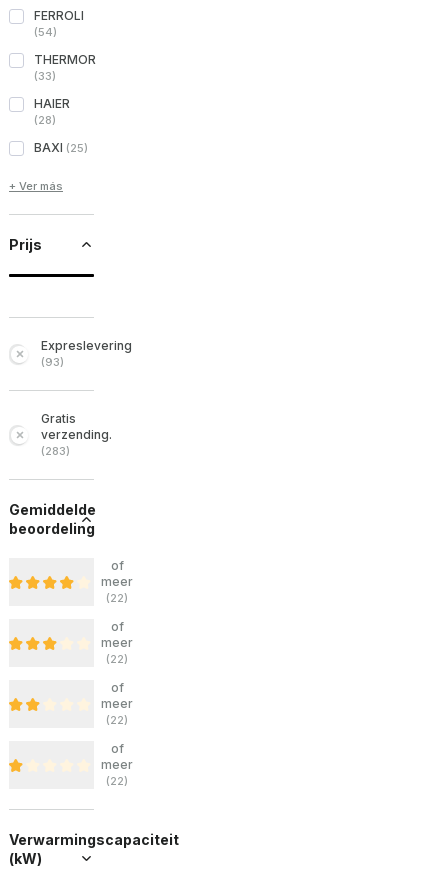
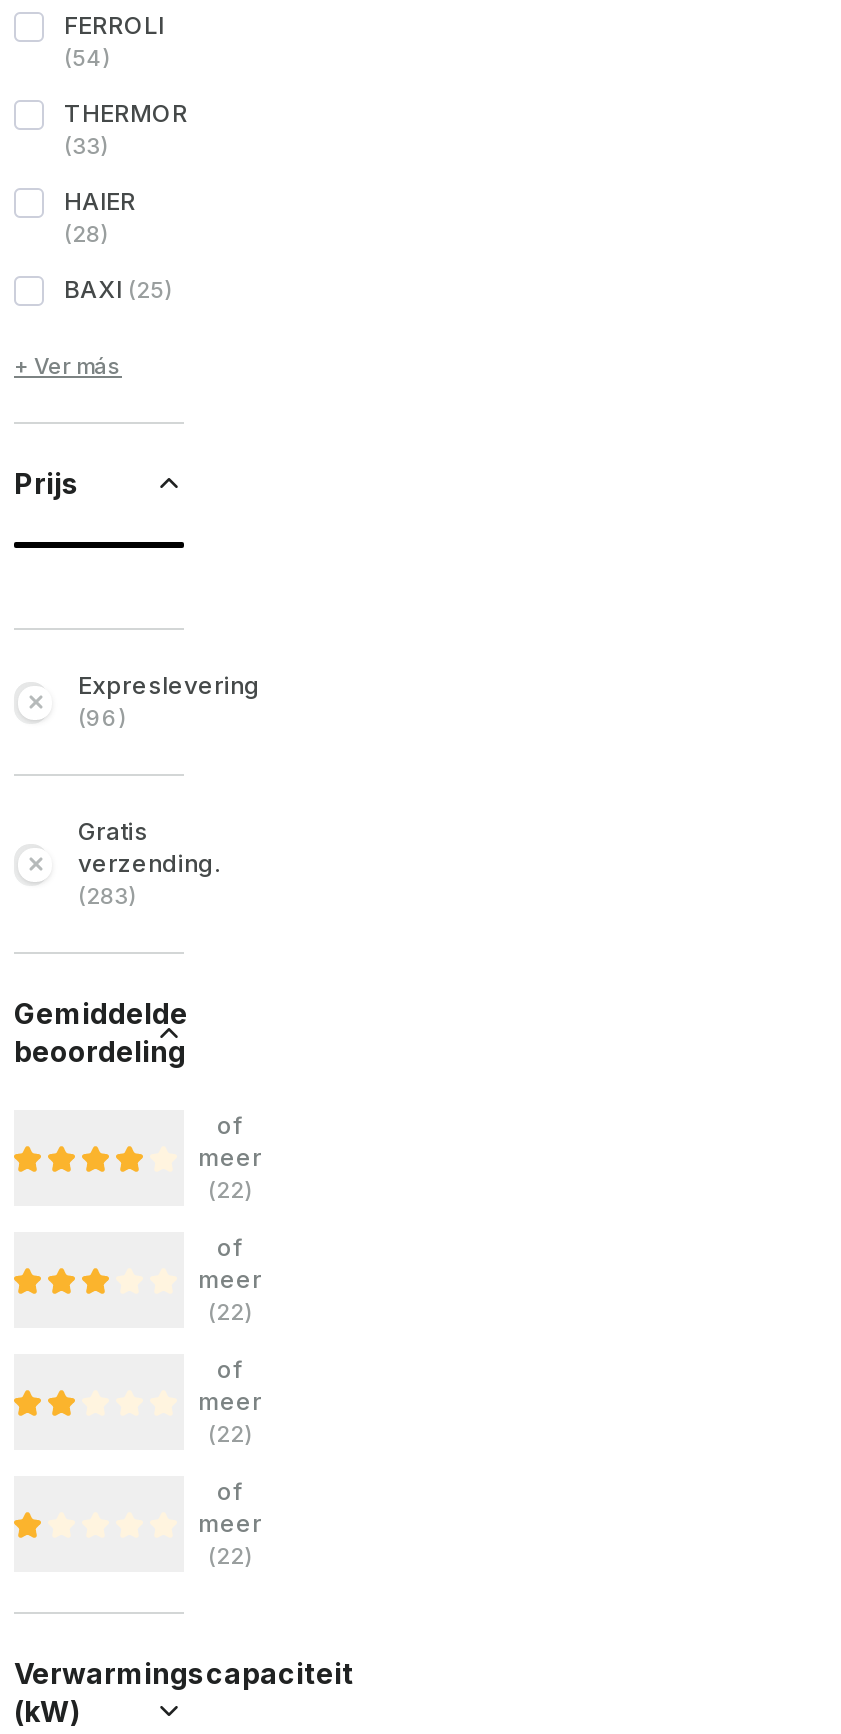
- (93)
+ (96)
